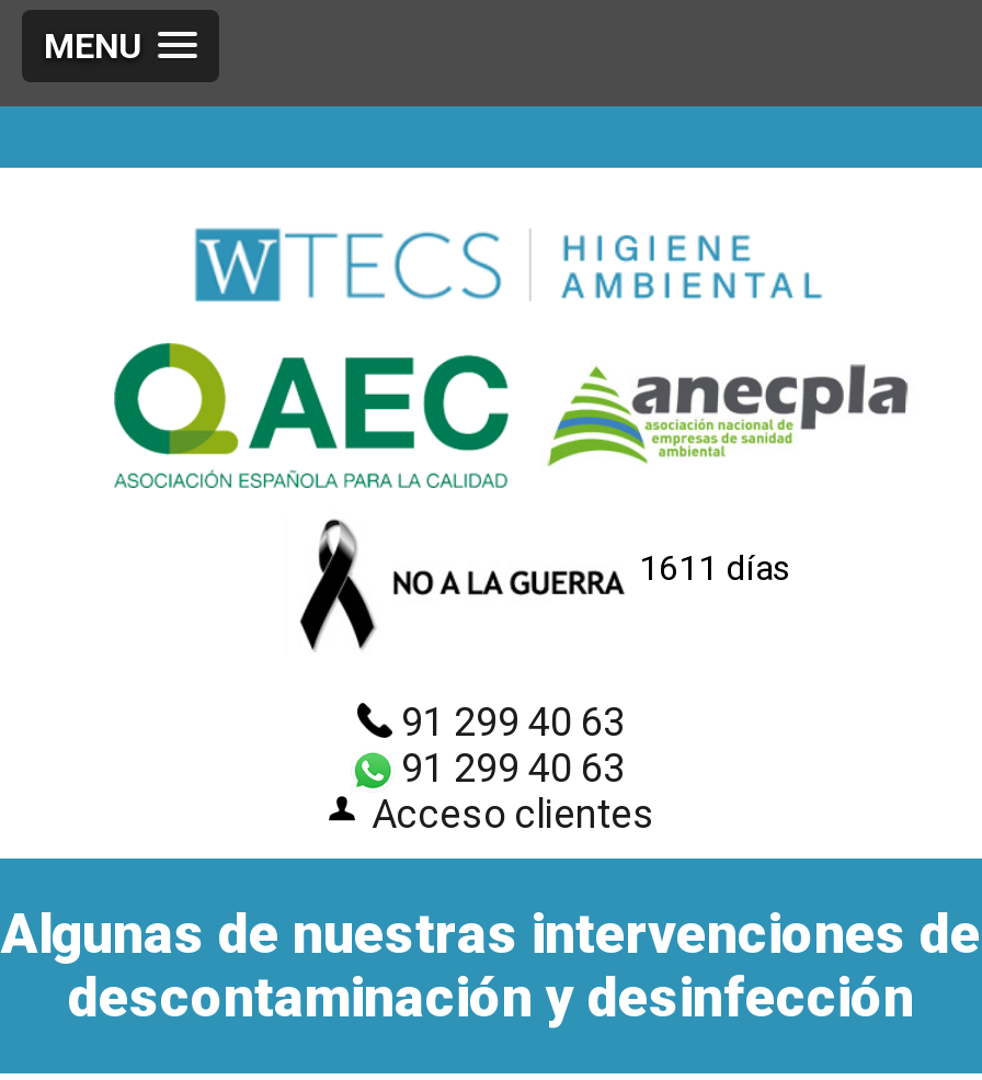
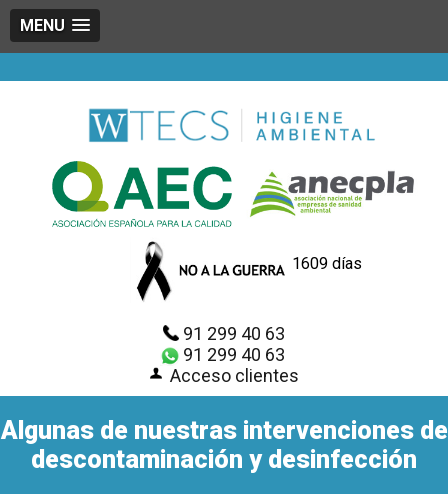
- 1611 días
+ 1609 días
